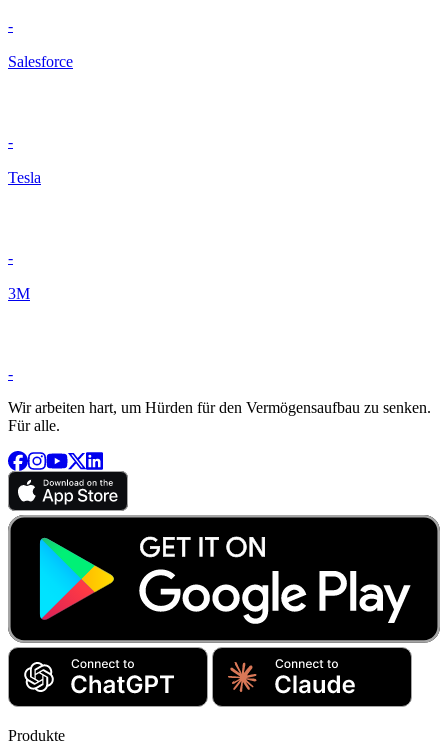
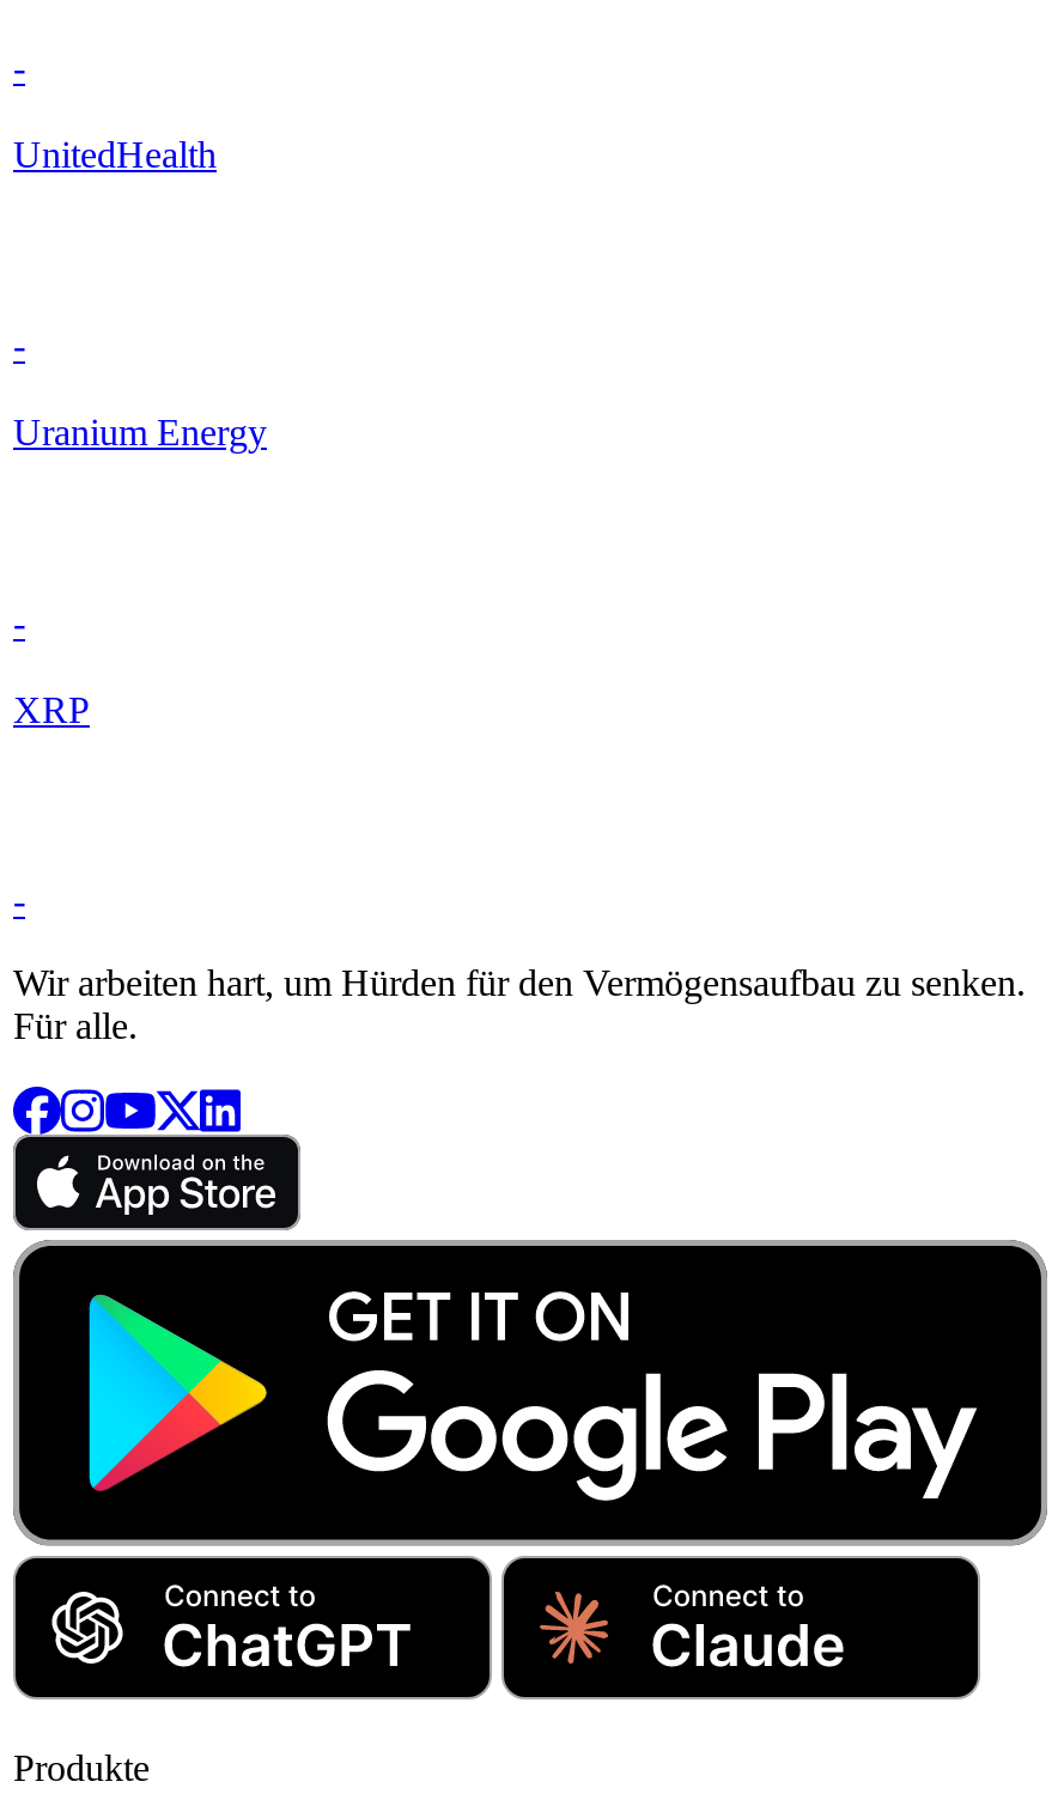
- Salesforce
+ UnitedHealth

- Tesla
+ Uranium Energy

- 3M
+ XRP
